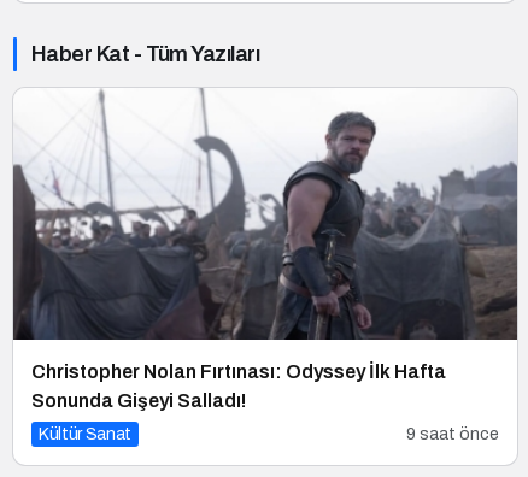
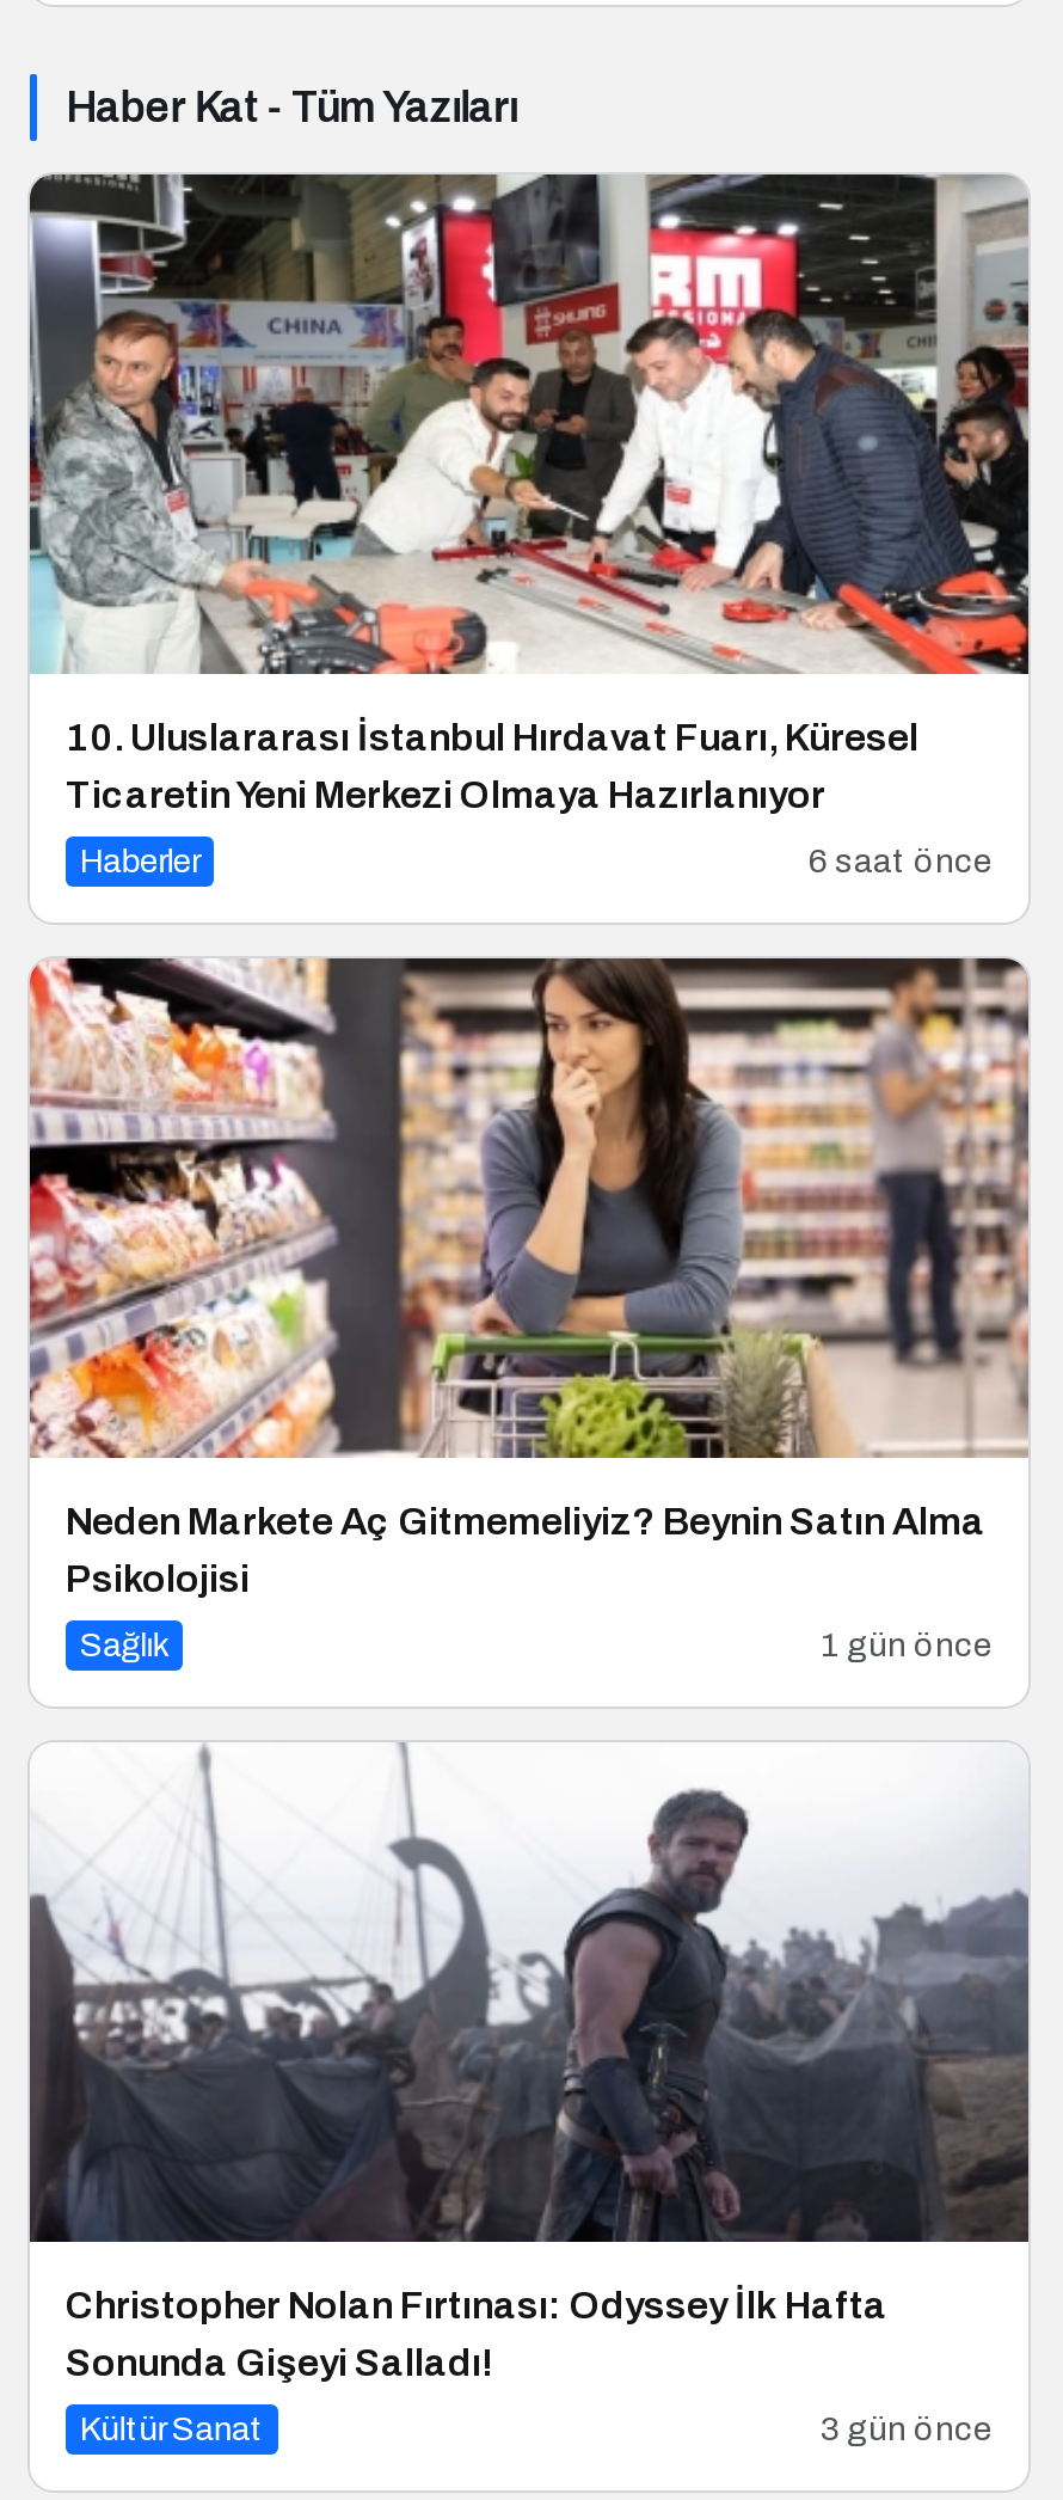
+ [image]
+ 10. Uluslararası İstanbul Hırdavat Fuarı, Küresel
+ Ticaretin Yeni Merkezi Olmaya Hazırlanıyor
+ Haberler
+ 6 saat önce

+ [image]
+ Neden Markete Aç Gitmemeliyiz? Beynin Satın Alma
+ Psikolojisi
+ Sağlık
+ 1 gün önce

- 9 saat önce
+ 3 gün önce
